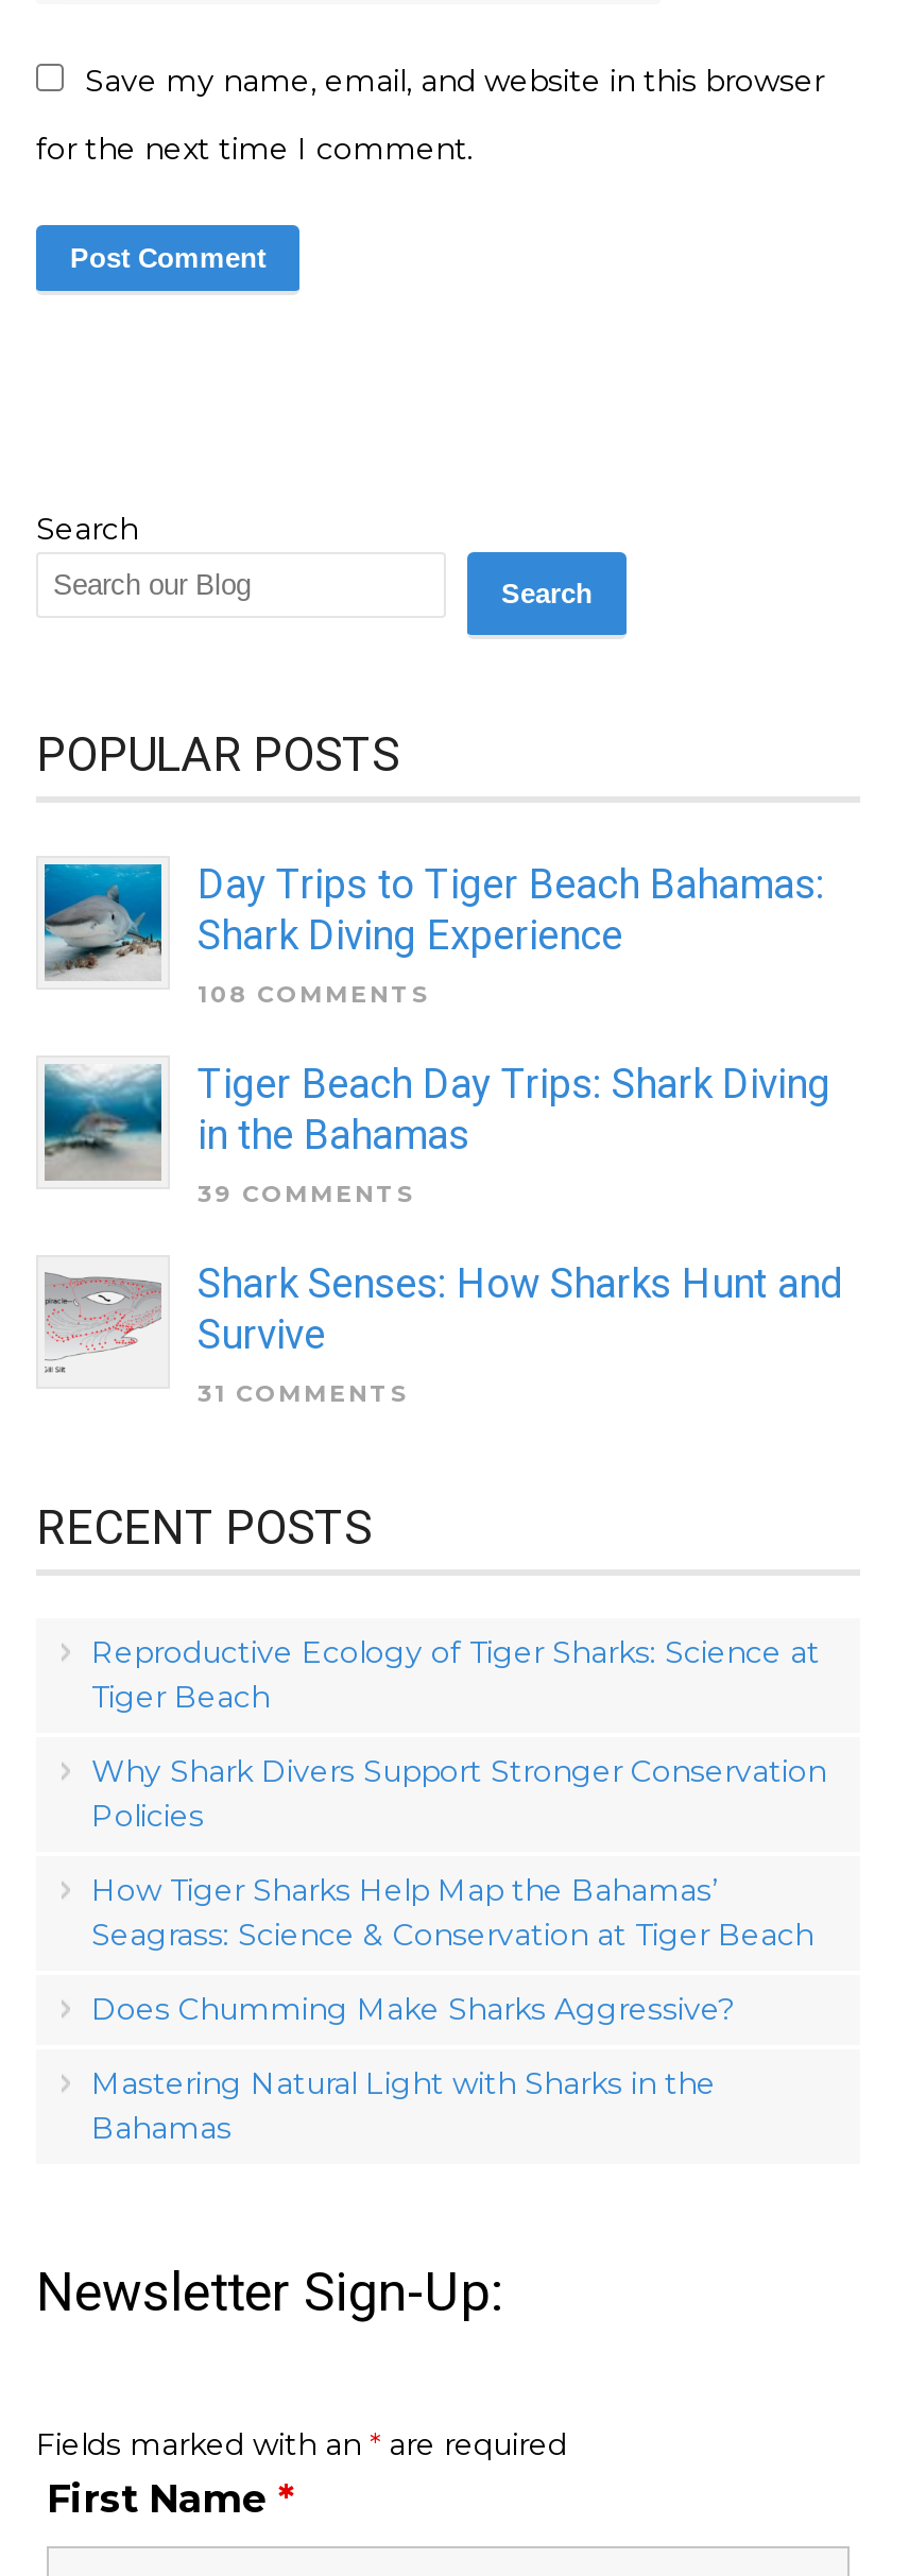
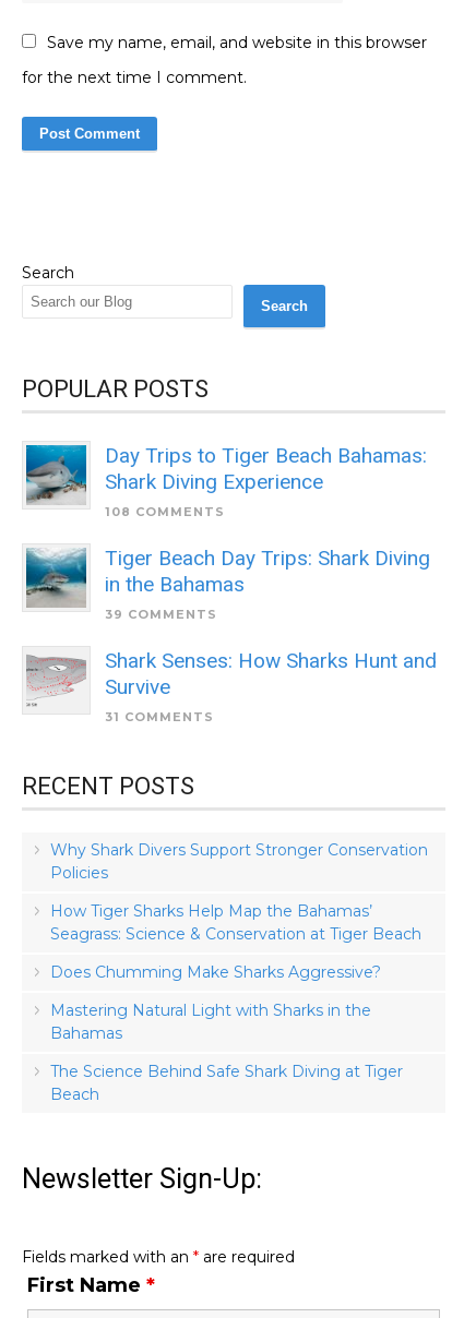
- Reproductive Ecology of Tiger Sharks: Science at
- Tiger Beach

moved up: Why Shark Divers Support Stronger Conservation | Policies | How Tiger Sharks Help Map the Bahamas’ | Seagrass: Science & Conservation at Tiger Beach | Does Chumming Make Sharks Aggressive? | Mastering Natural Light with Sharks in the | Bahamas

+ The Science Behind Safe Shark Diving at Tiger
+ Beach
